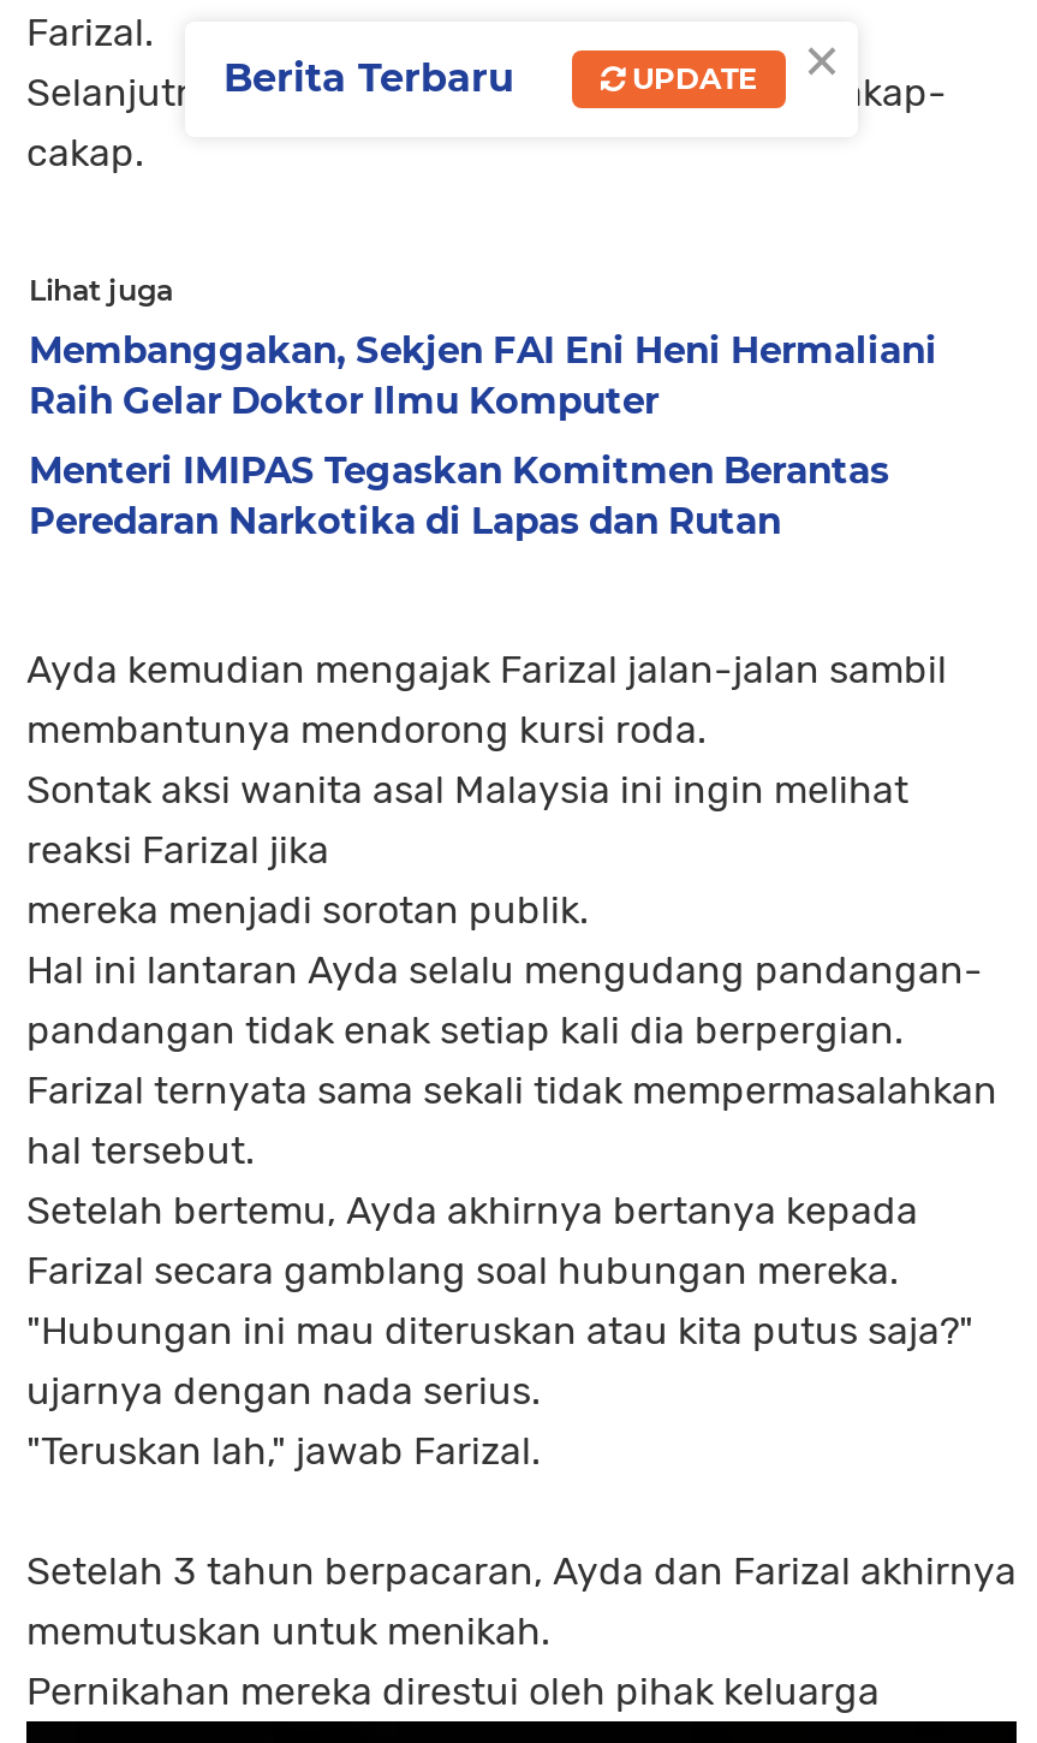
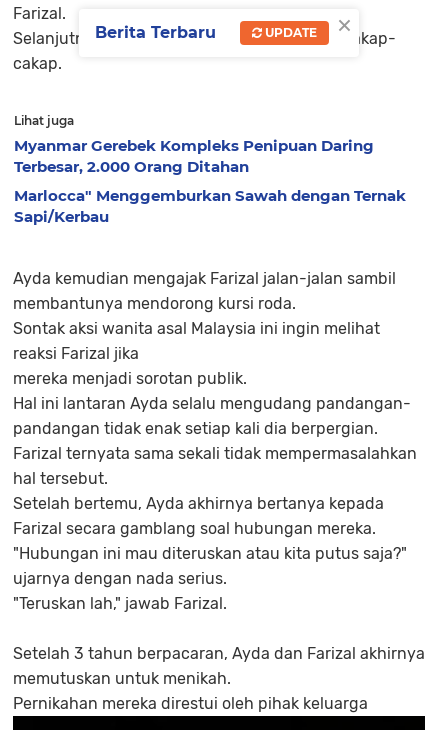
- Membanggakan, Sekjen FAI Eni Heni Hermaliani
- Raih Gelar Doktor Ilmu Komputer
+ Myanmar Gerebek Kompleks Penipuan Daring
+ Terbesar, 2.000 Orang Ditahan

- Menteri IMIPAS Tegaskan Komitmen Berantas
- Peredaran Narkotika di Lapas dan Rutan
+ Marlocca" Menggemburkan Sawah dengan Ternak
+ Sapi/Kerbau
